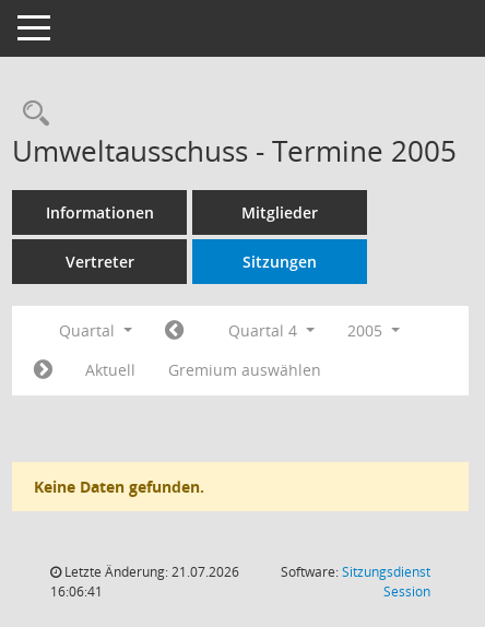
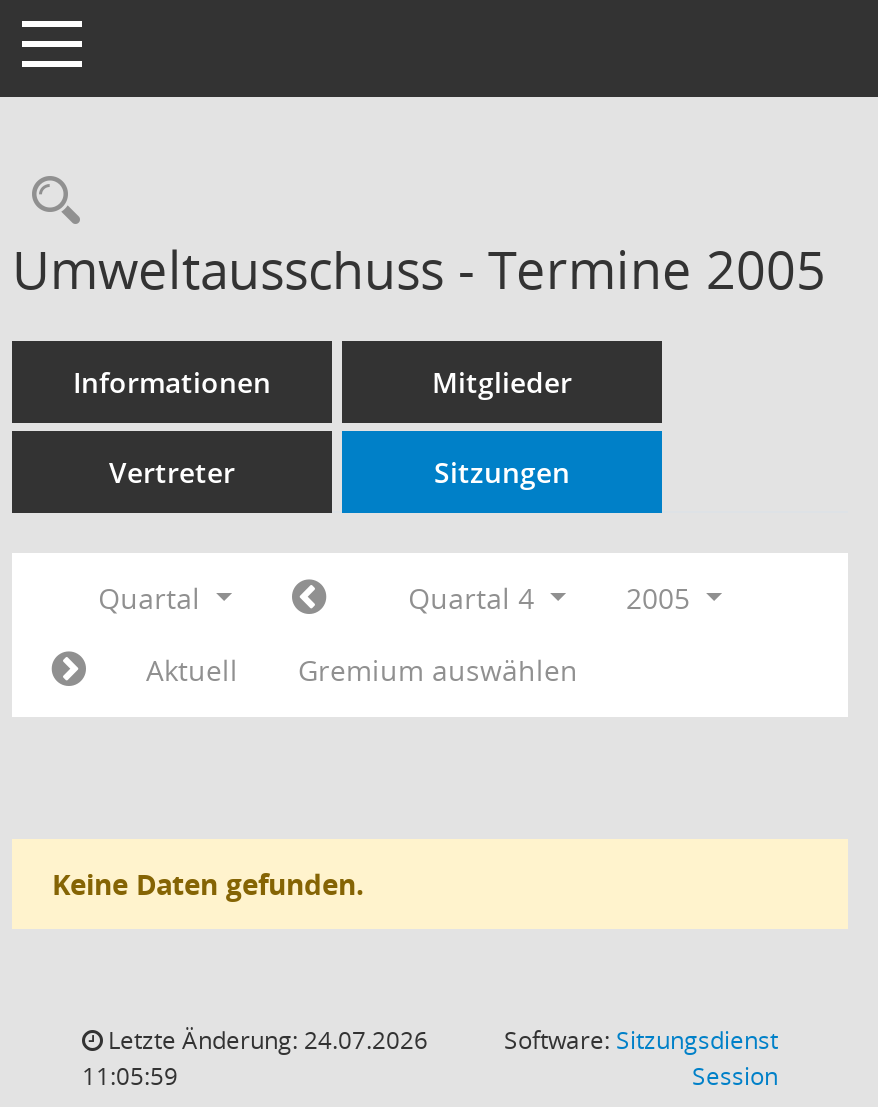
- Letzte Änderung: 21.07.2026
+ Letzte Änderung: 24.07.2026

- 16:06:41
+ 11:05:59
